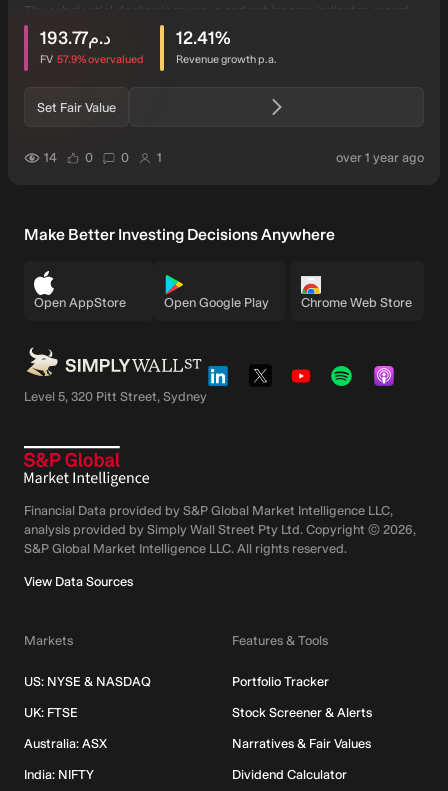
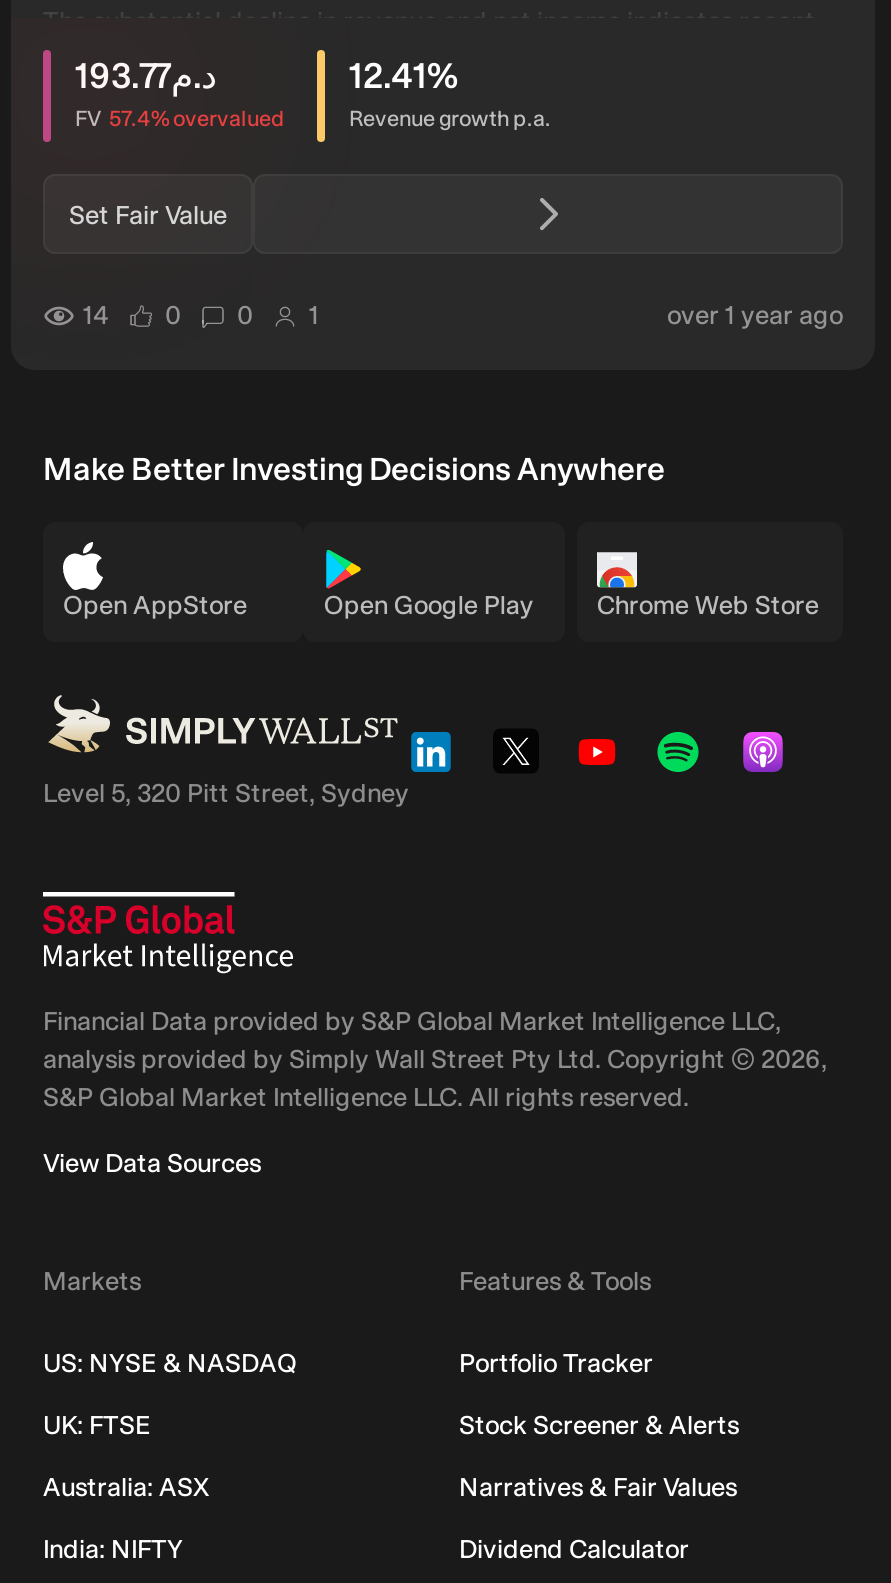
- FV 57.9% overvalued
+ FV 57.4% overvalued
